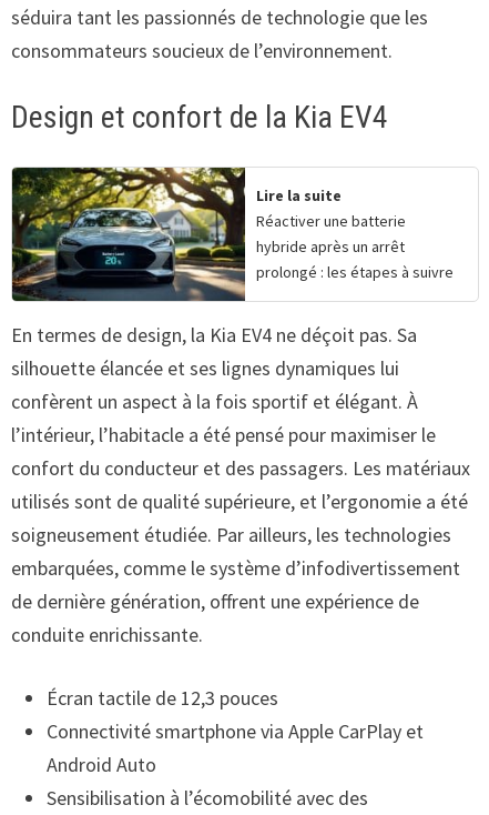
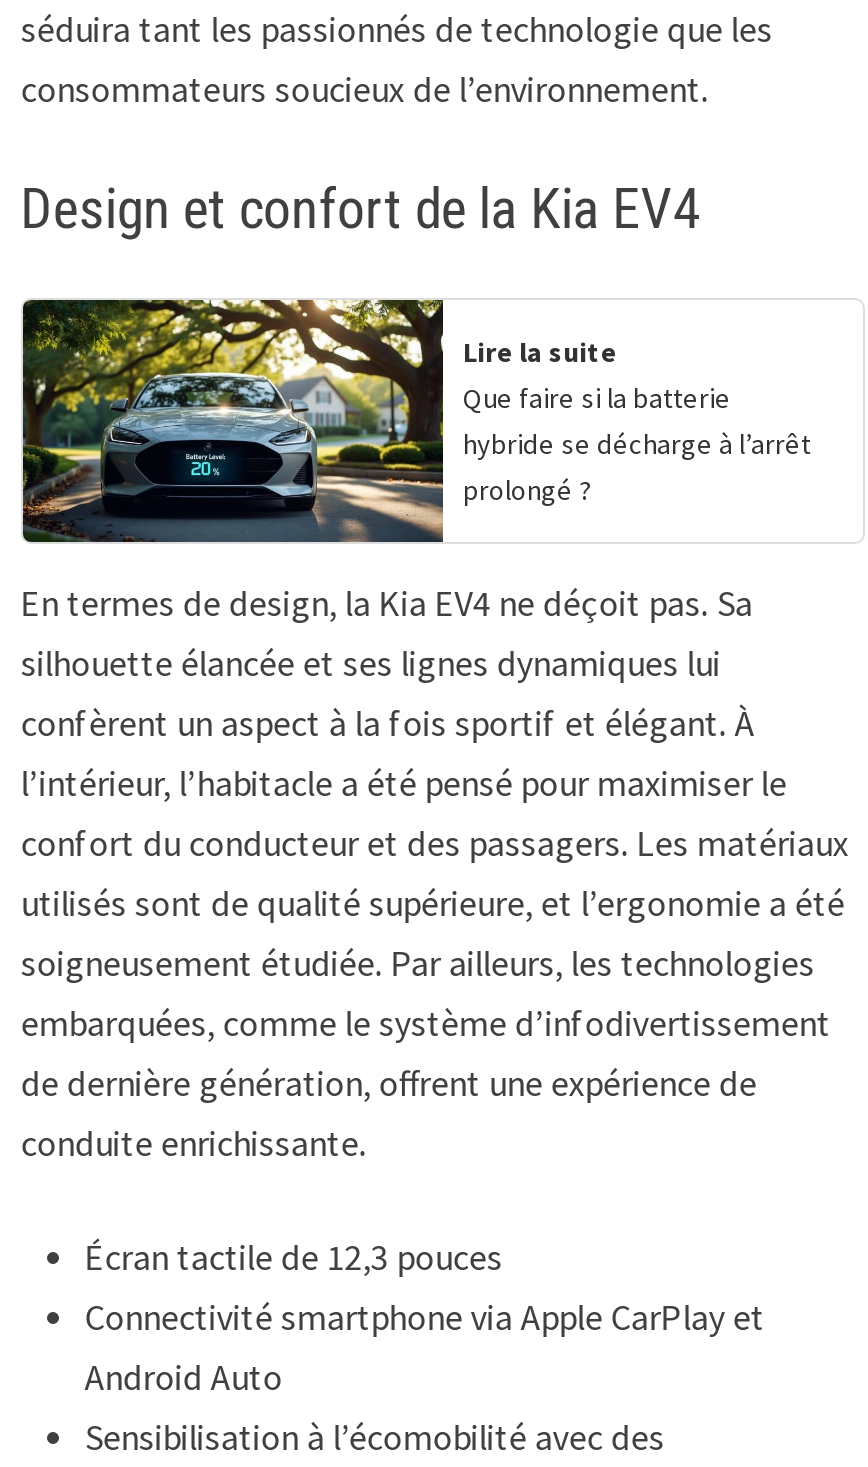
- Réactiver une batterie
- hybride après un arrêt
- prolongé : les étapes à suivre
+ Que faire si la batterie
+ hybride se décharge à l’arrêt
+ prolongé ?
